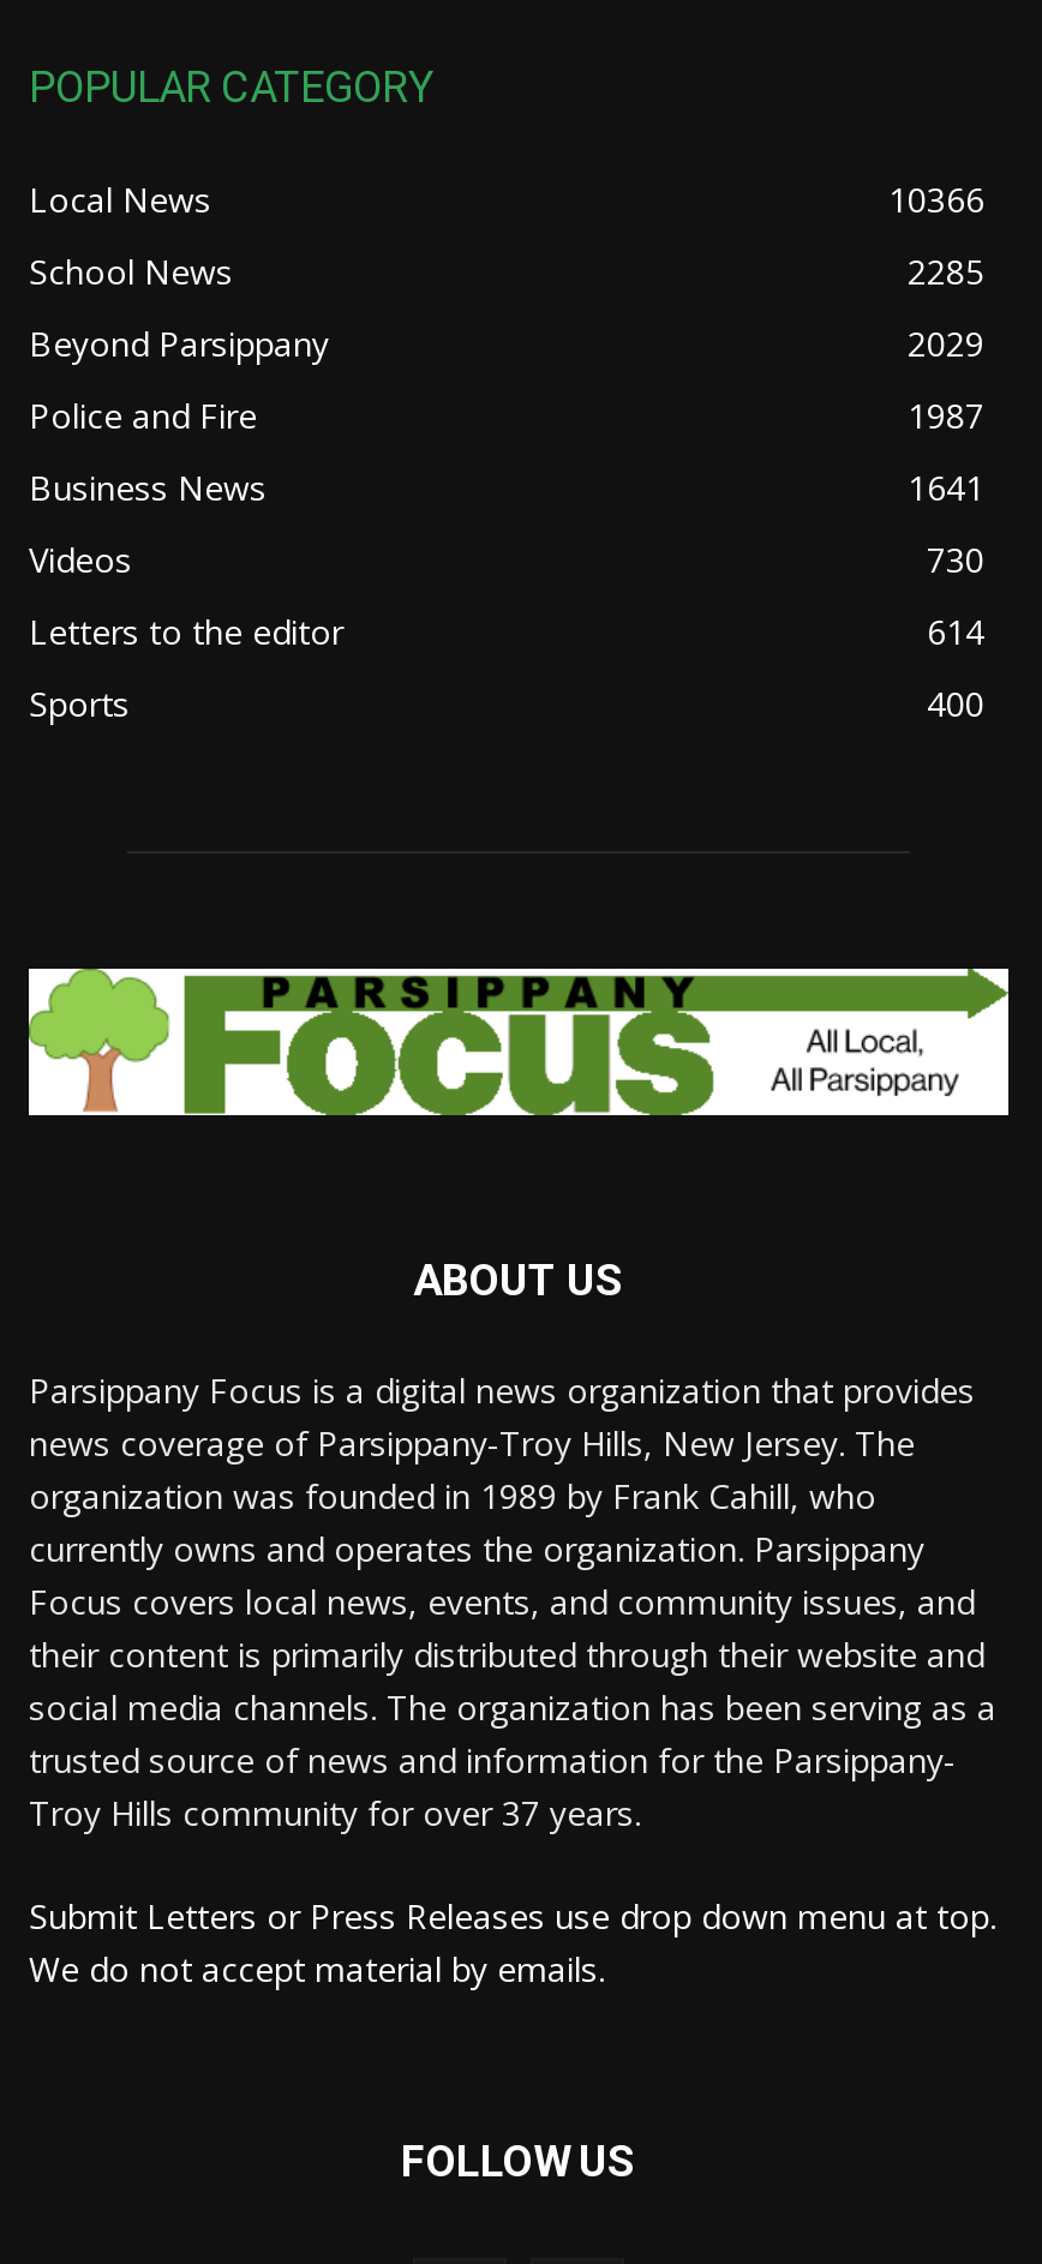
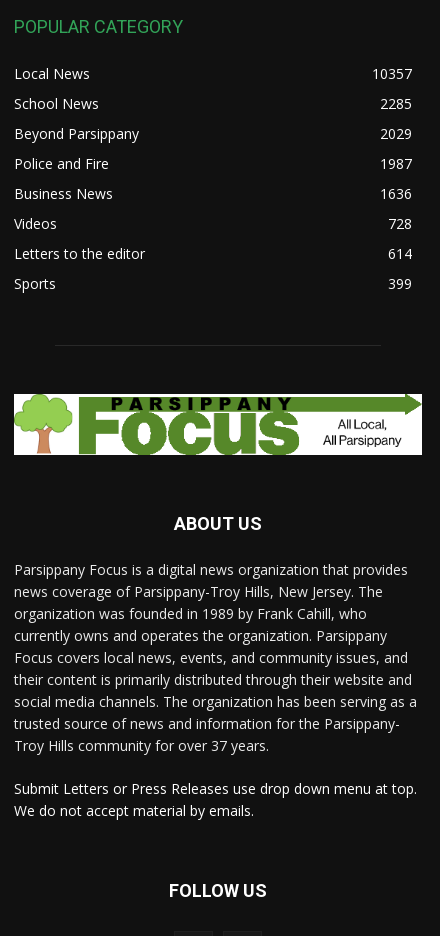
- 10366
+ 10357

- 1641
+ 1636

- 730
+ 728

- 400
+ 399
